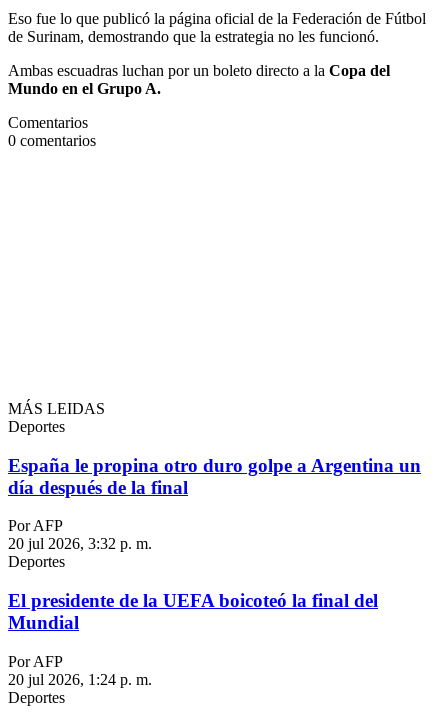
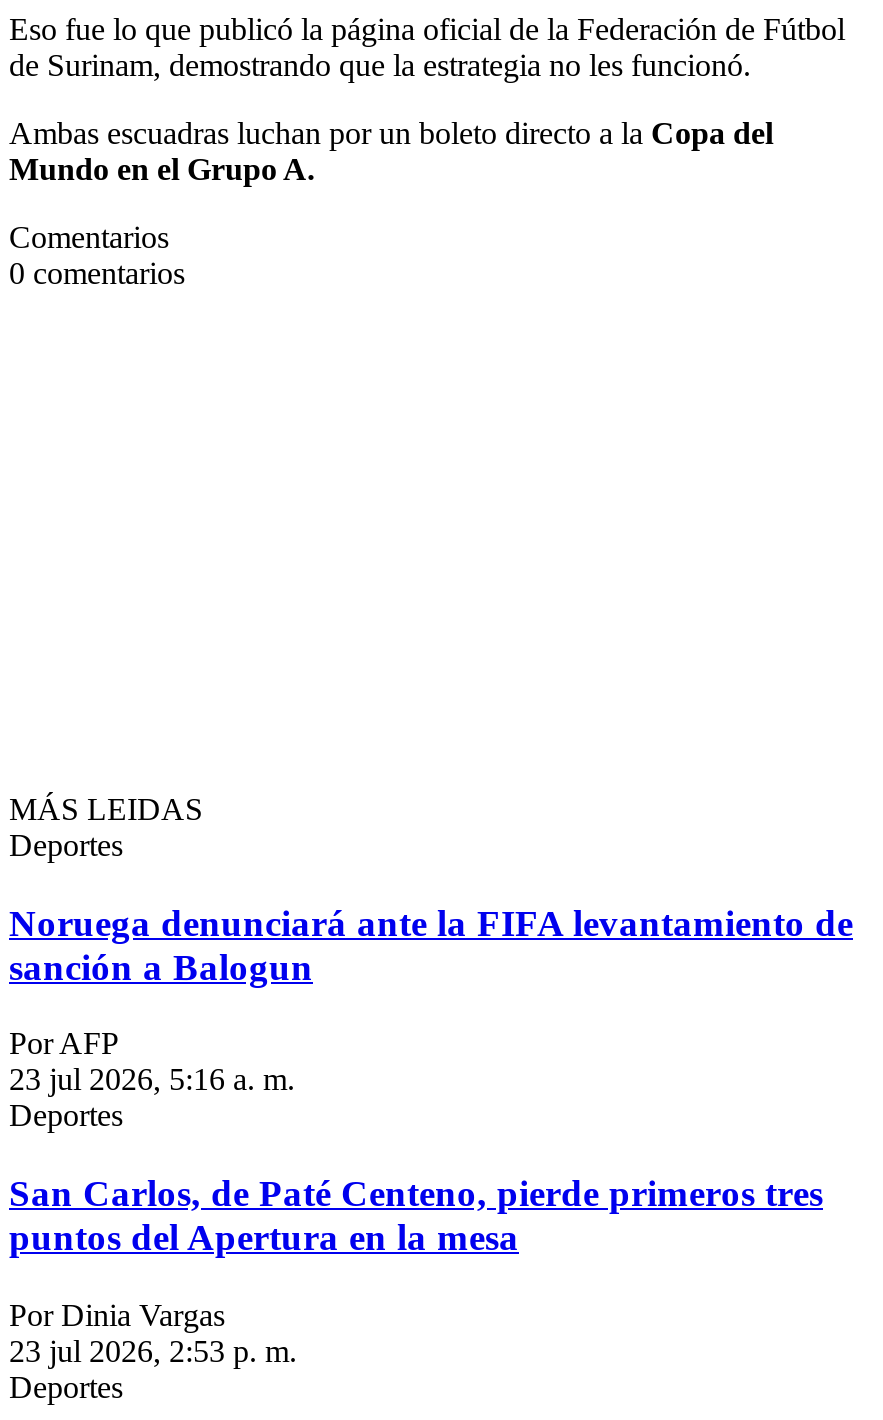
- España le propina otro duro golpe a Argentina un
- día después de la final
+ Noruega denunciará ante la FIFA levantamiento de
+ sanción a Balogun

- 20 jul 2026, 3:32 p. m.
+ 23 jul 2026, 5:16 a. m.

- El presidente de la UEFA boicoteó la final del
- Mundial
+ San Carlos, de Paté Centeno, pierde primeros tres
+ puntos del Apertura en la mesa

- Por AFP
- 20 jul 2026, 1:24 p. m.
+ Por Dinia Vargas
+ 23 jul 2026, 2:53 p. m.
